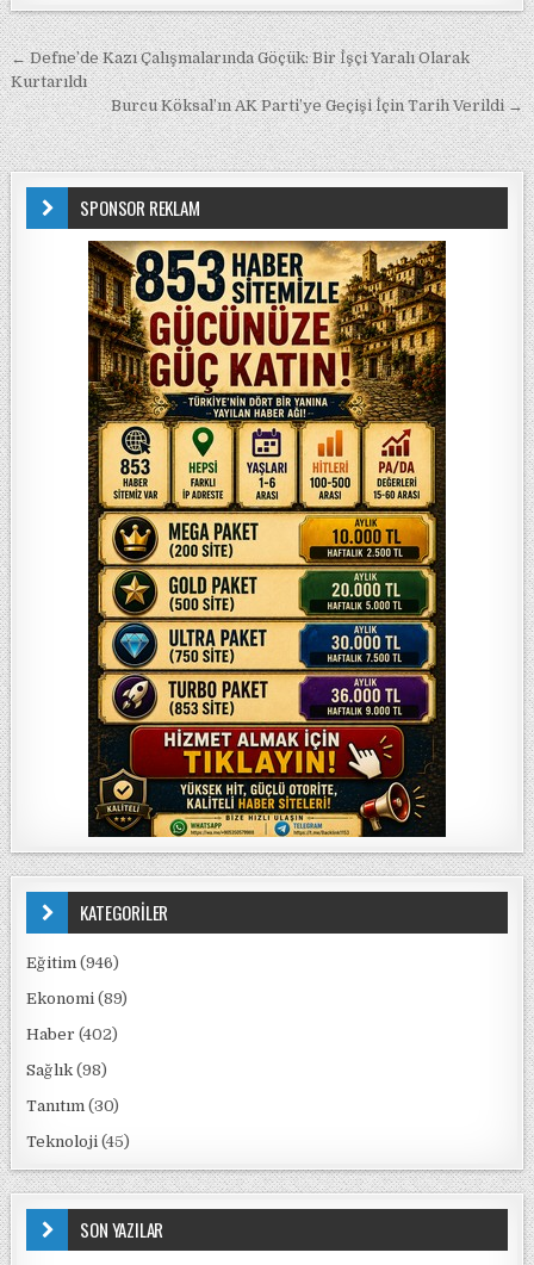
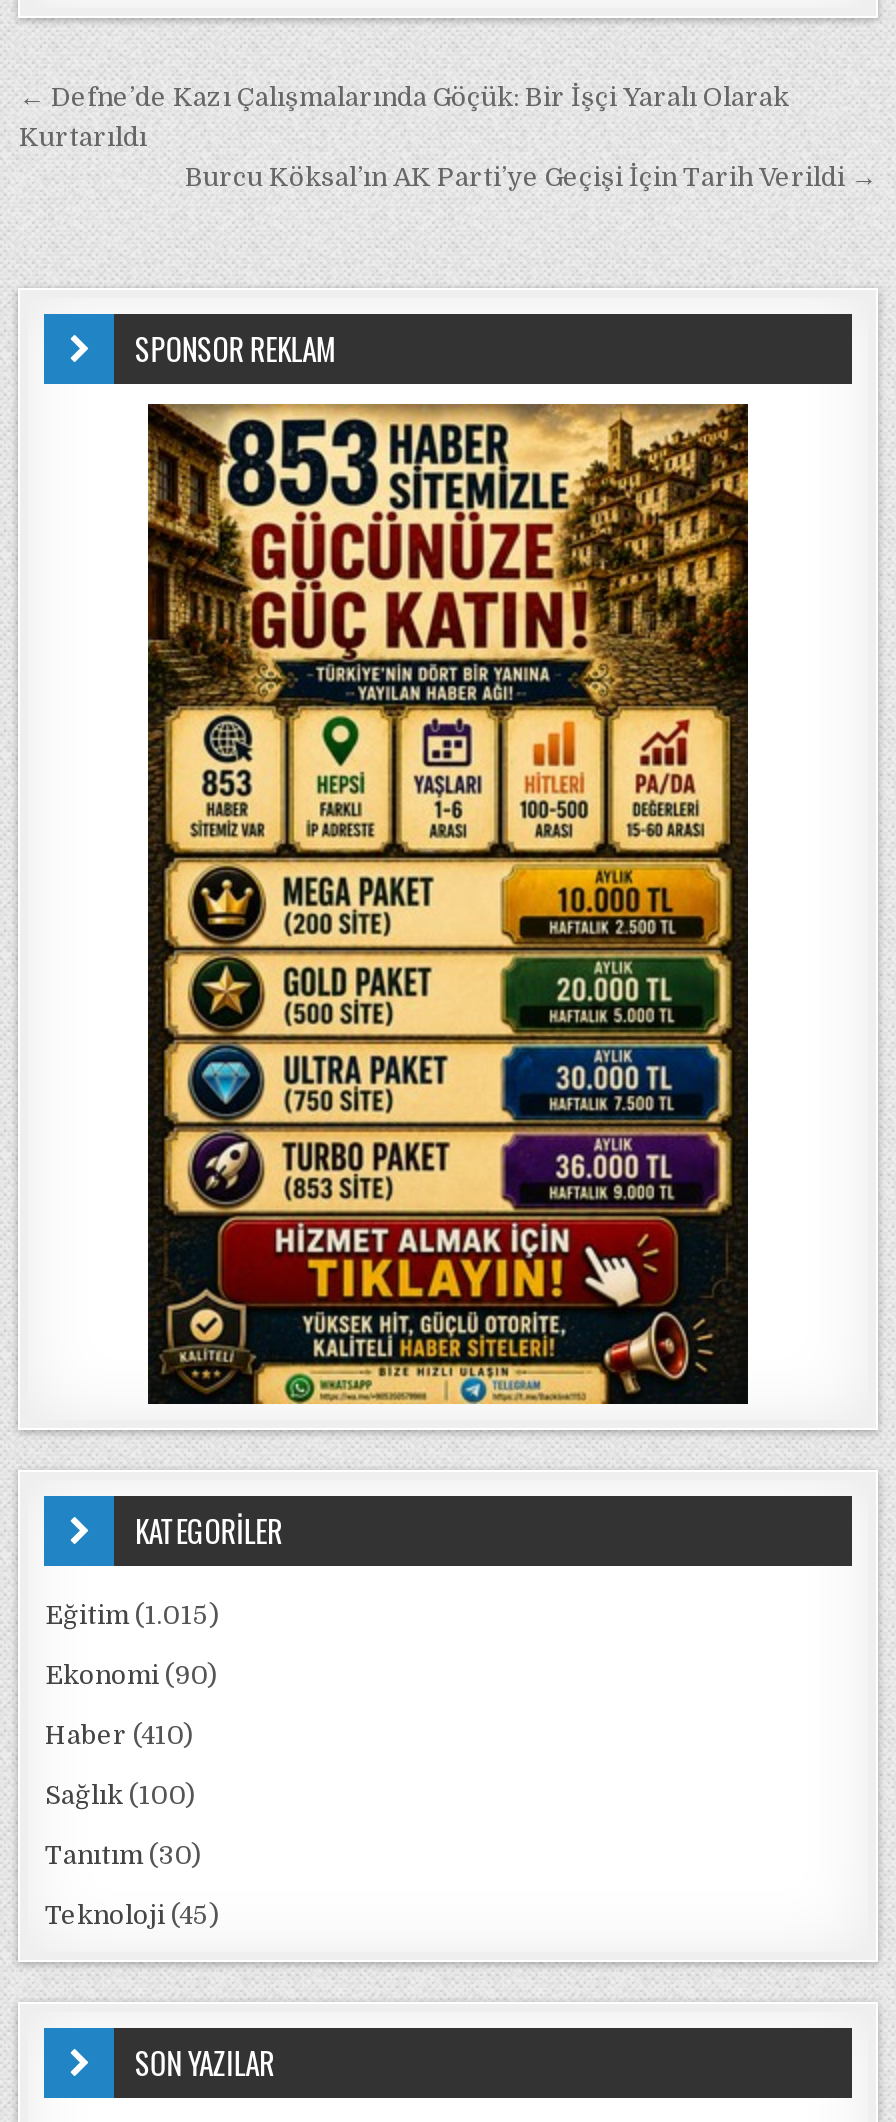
- Eğitim (946)
+ Eğitim (1.015)

- Ekonomi (89)
+ Ekonomi (90)

- Haber (402)
+ Haber (410)

- Sağlık (98)
+ Sağlık (100)
